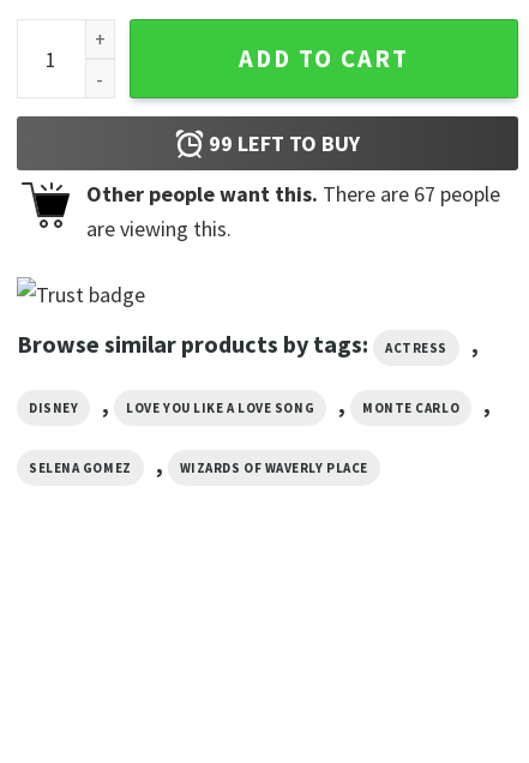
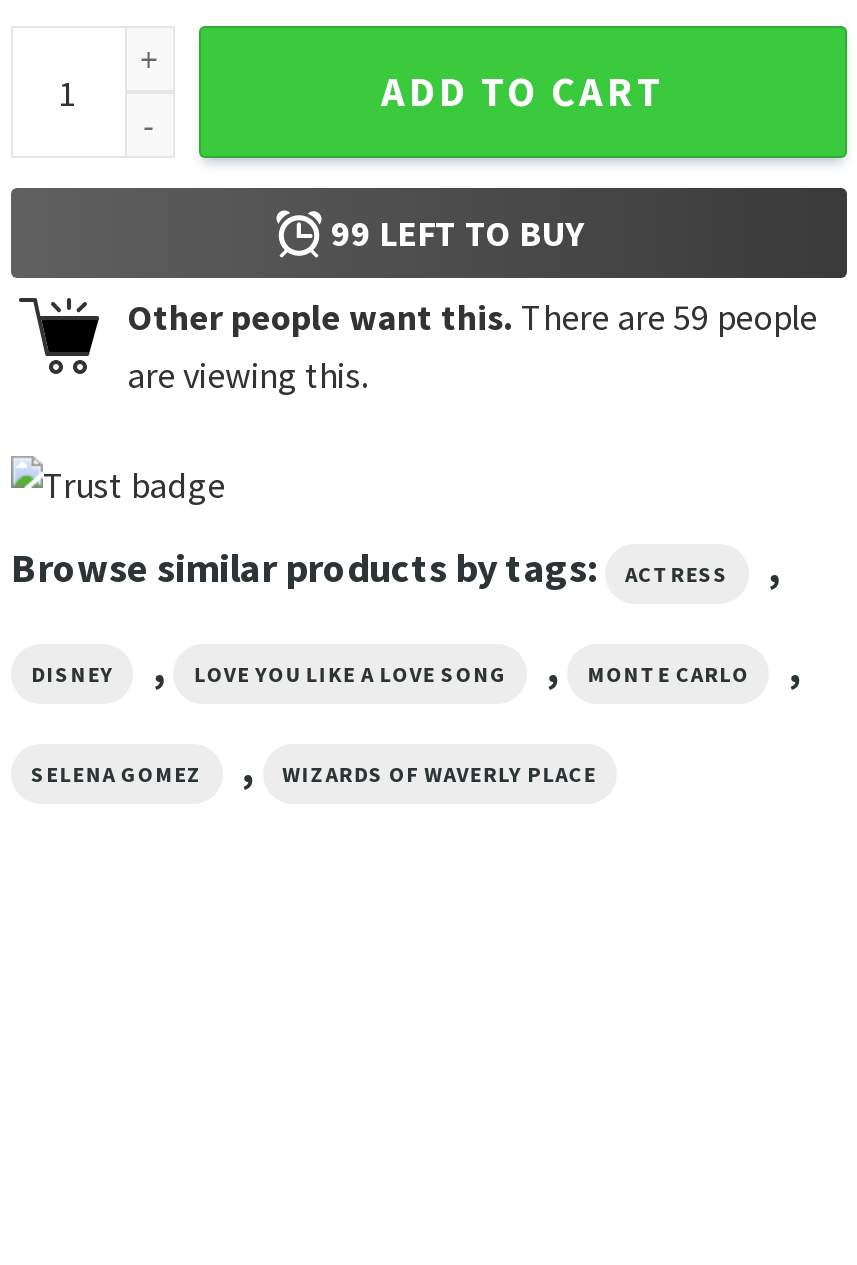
- Other people want this. There are 67 people
+ Other people want this. There are 59 people
